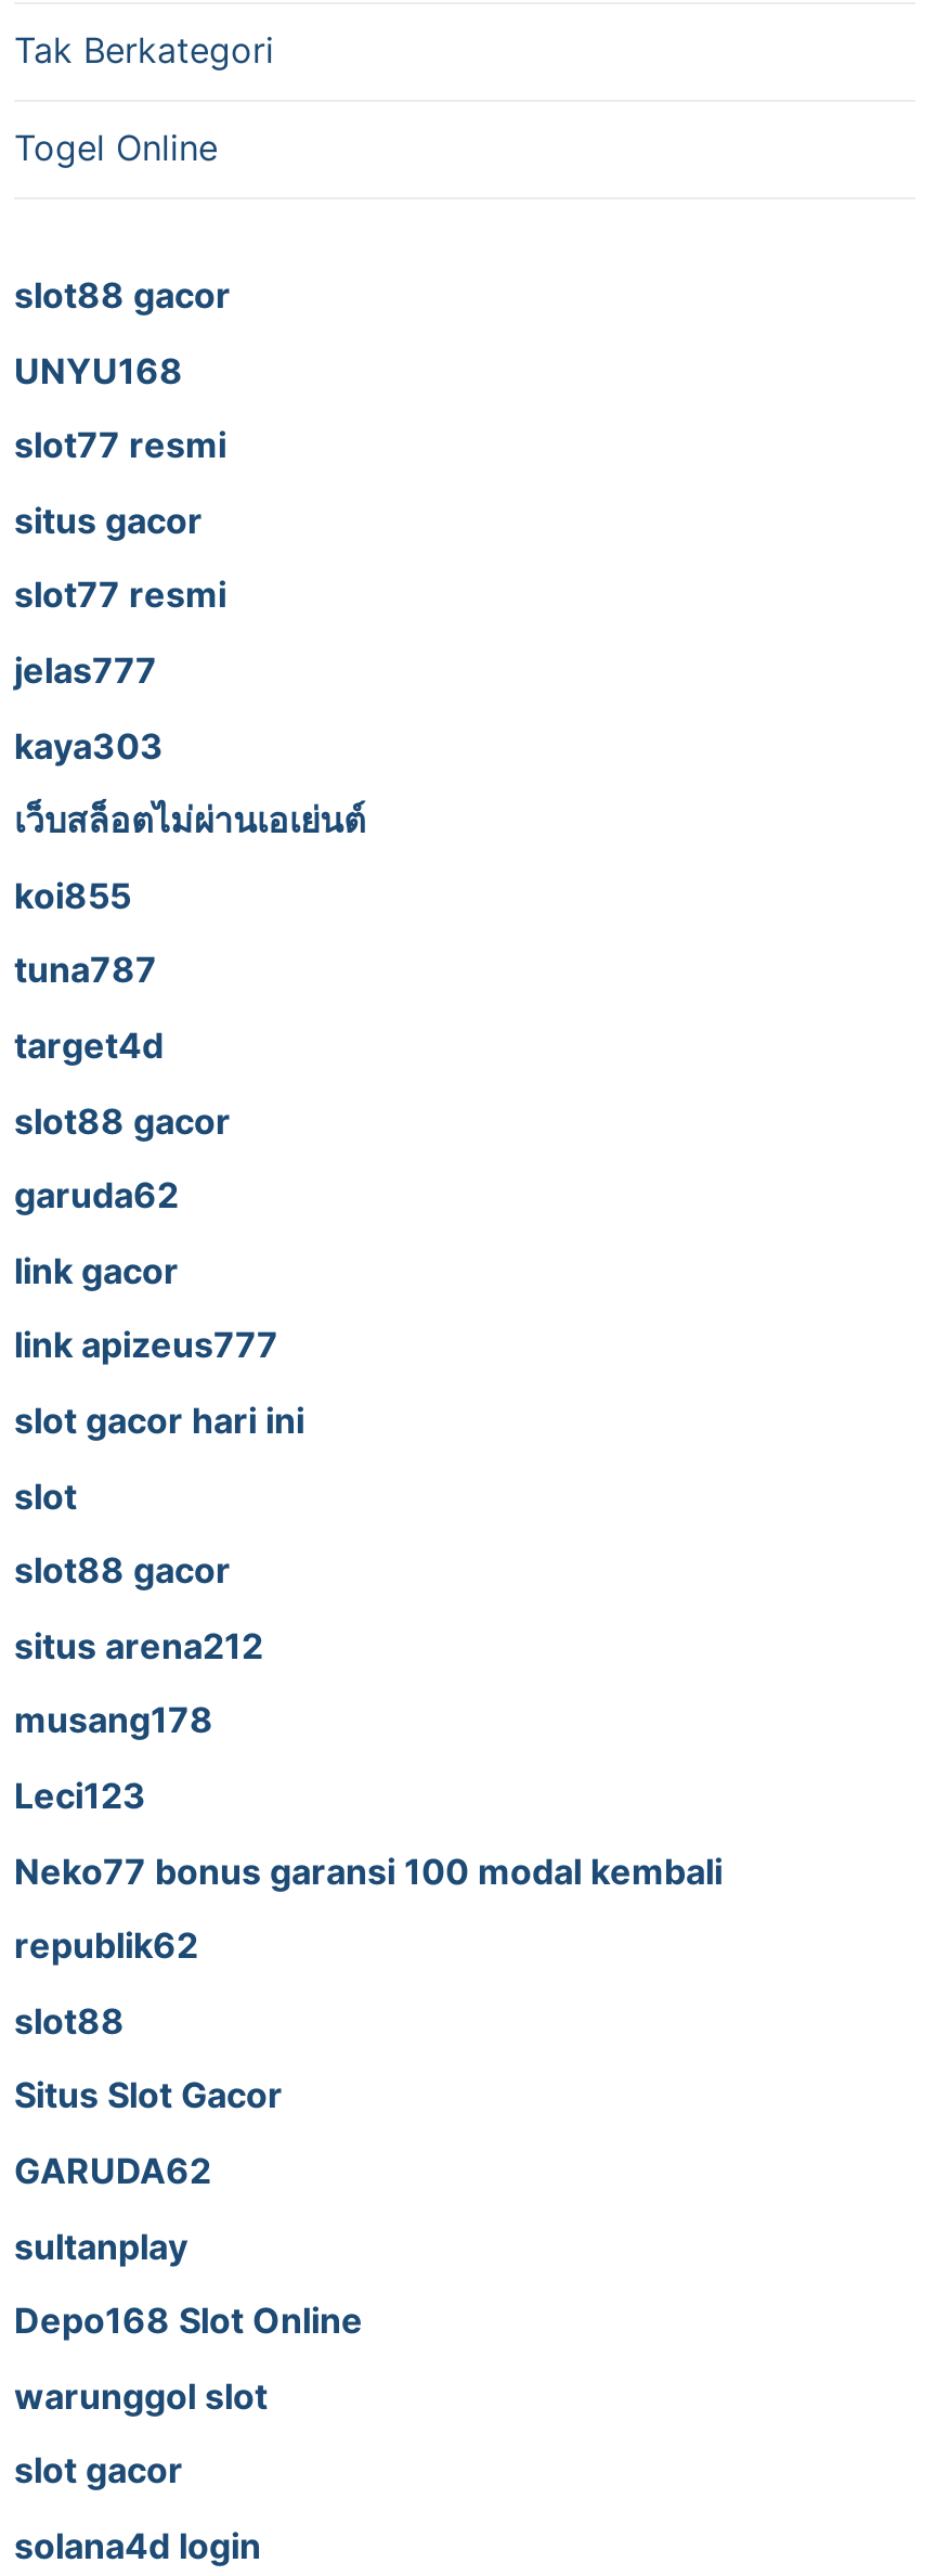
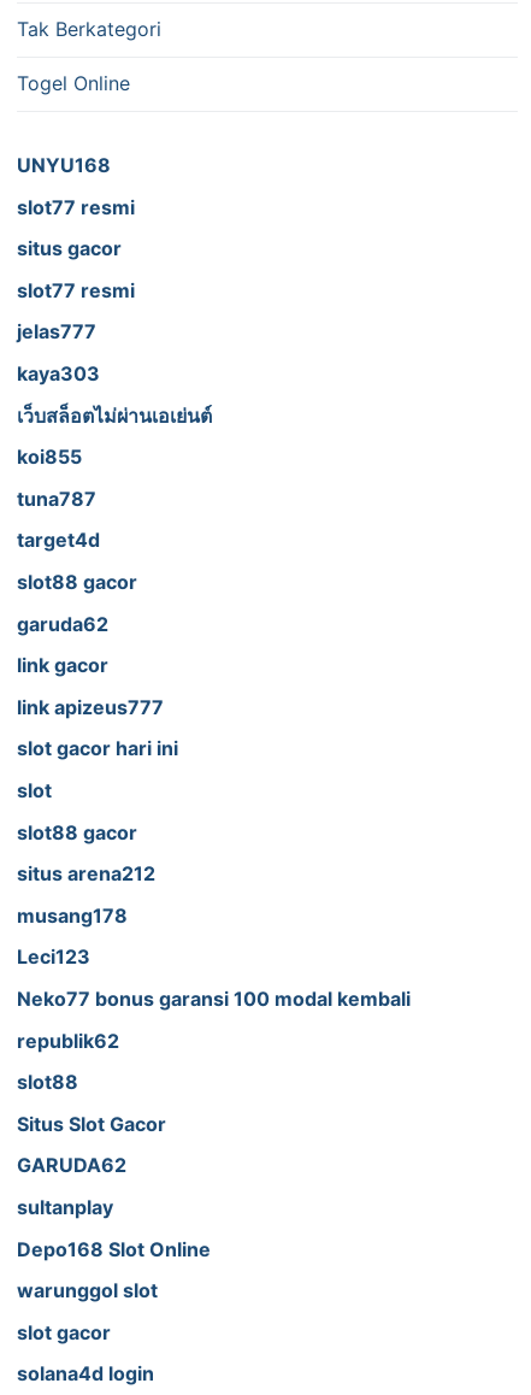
- slot88 gacor
